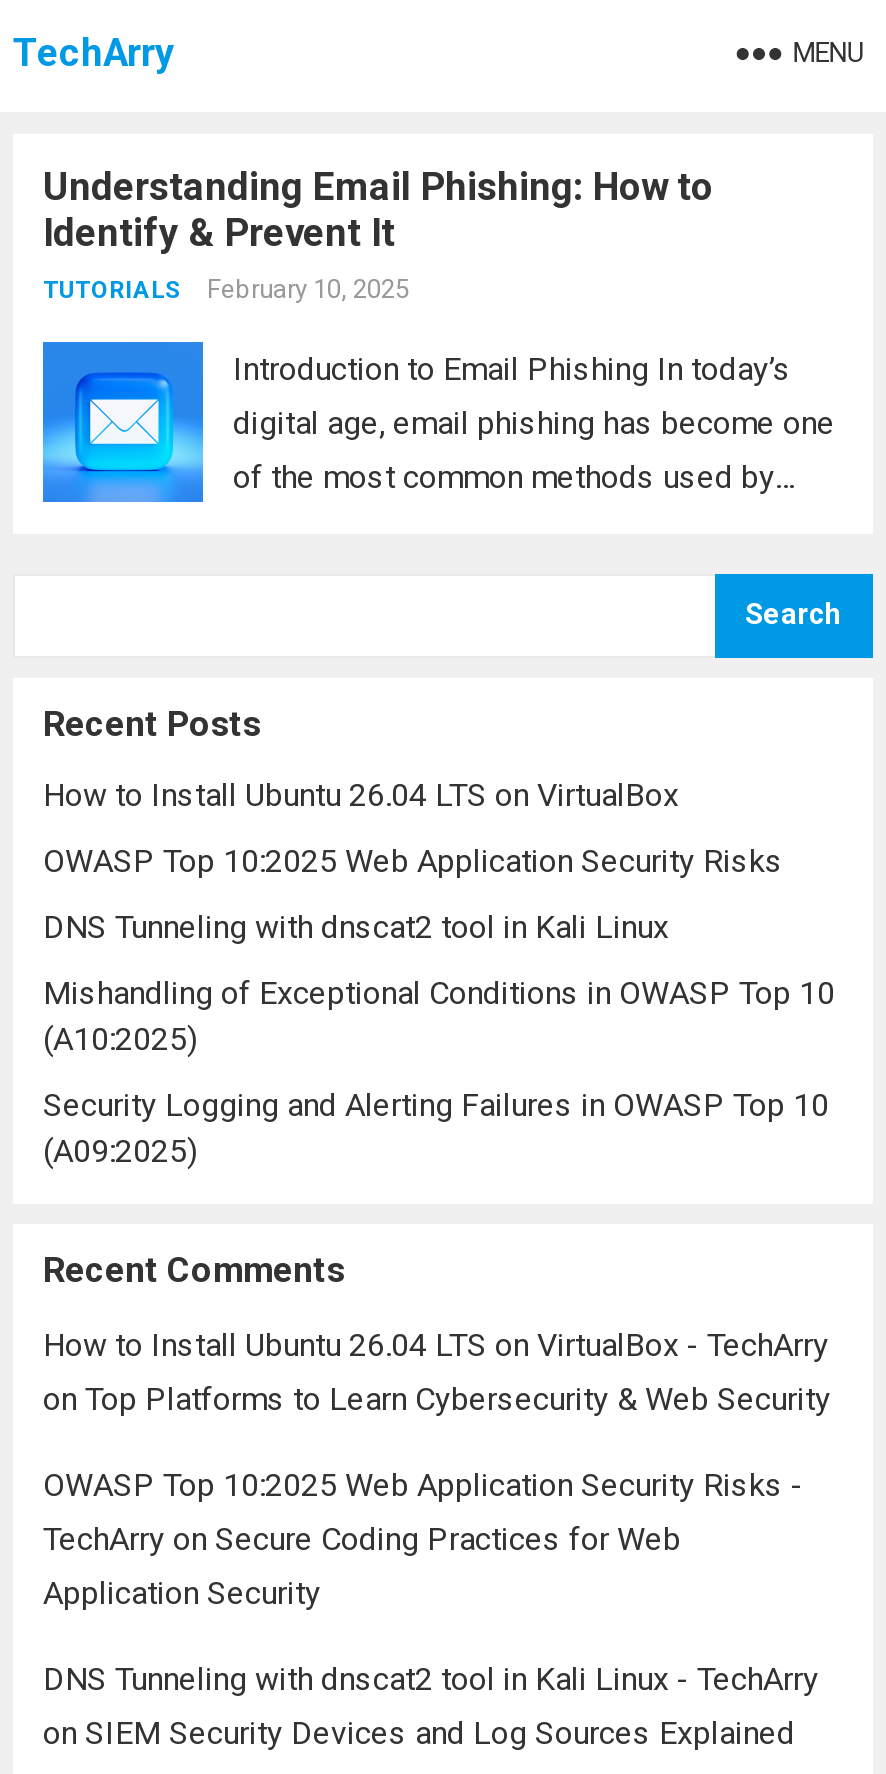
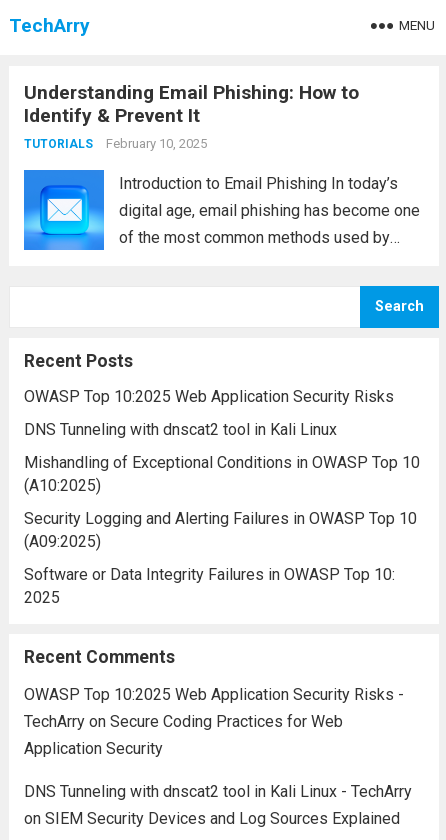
- How to Install Ubuntu 26.04 LTS on VirtualBox

+ Software or Data Integrity Failures in OWASP Top 10:
+ 2025

moved down: Recent Comments

- How to Install Ubuntu 26.04 LTS on VirtualBox - TechArry
- on Top Platforms to Learn Cybersecurity & Web Security
